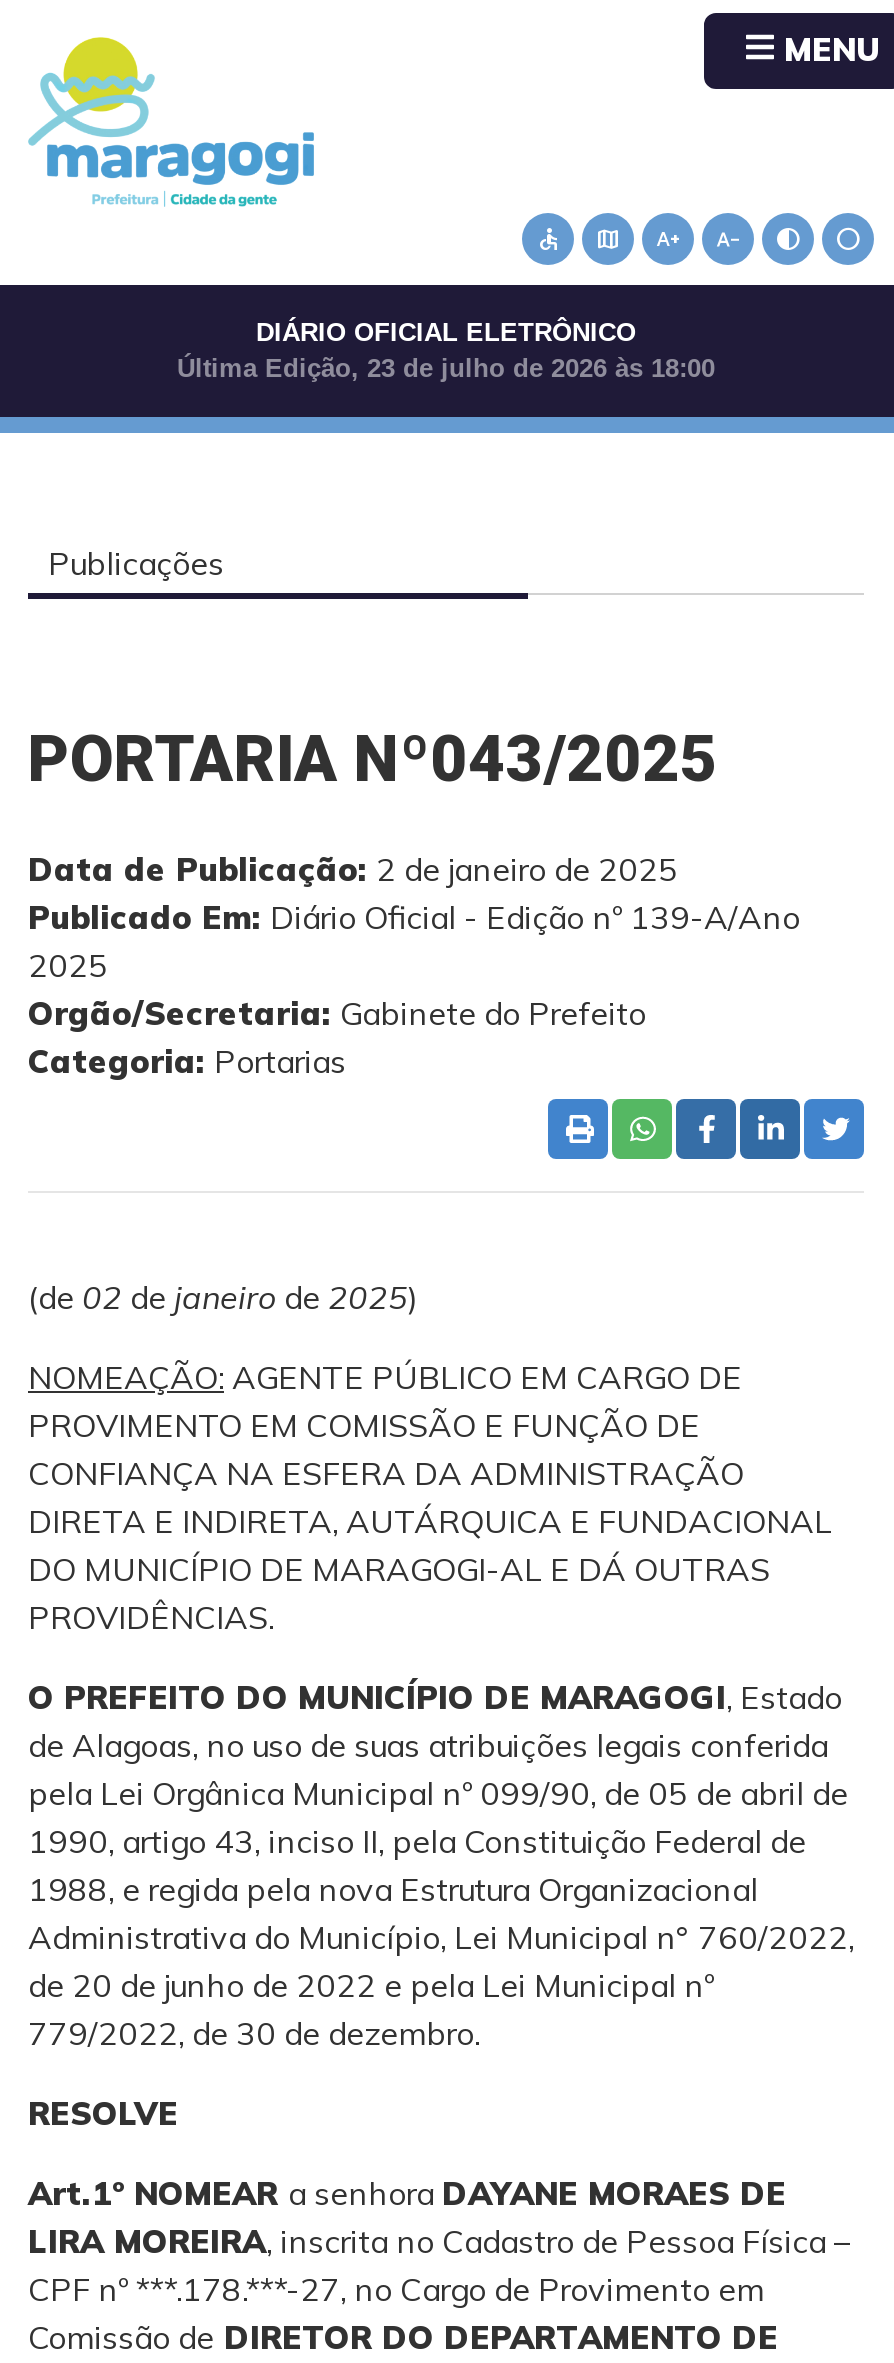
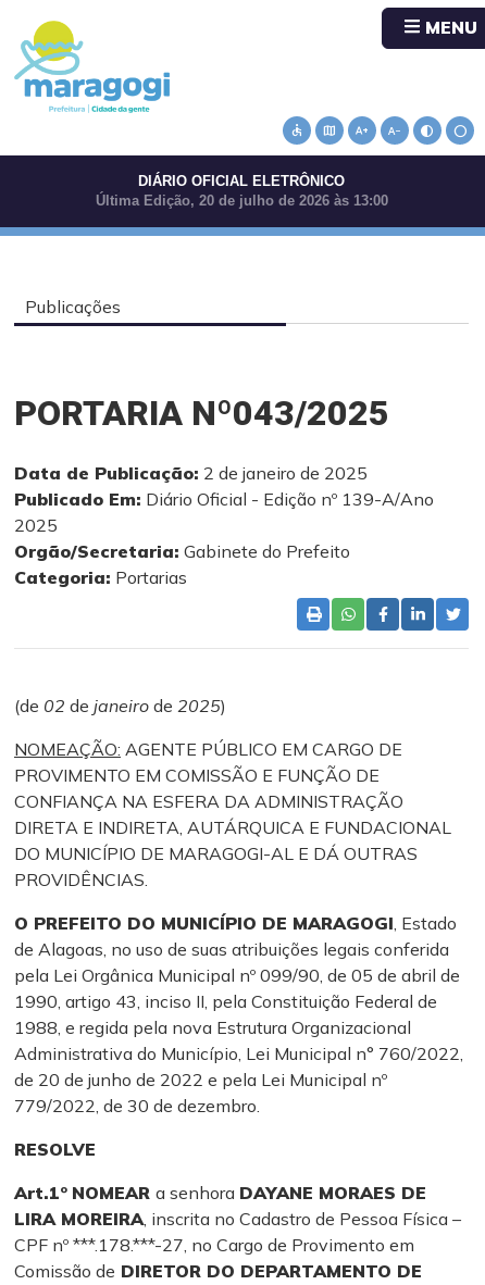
- Última Edição, 23 de julho de 2026 às 18:00
+ Última Edição, 20 de julho de 2026 às 13:00
